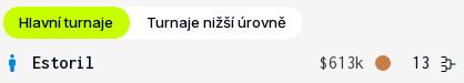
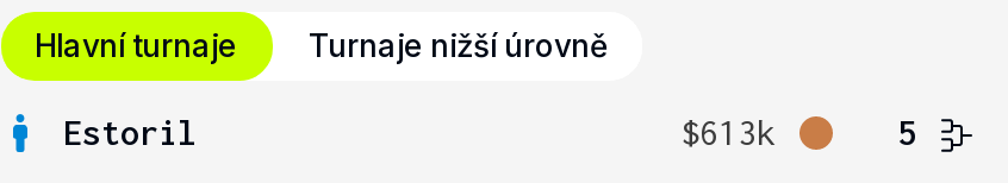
- 13
+ 5
